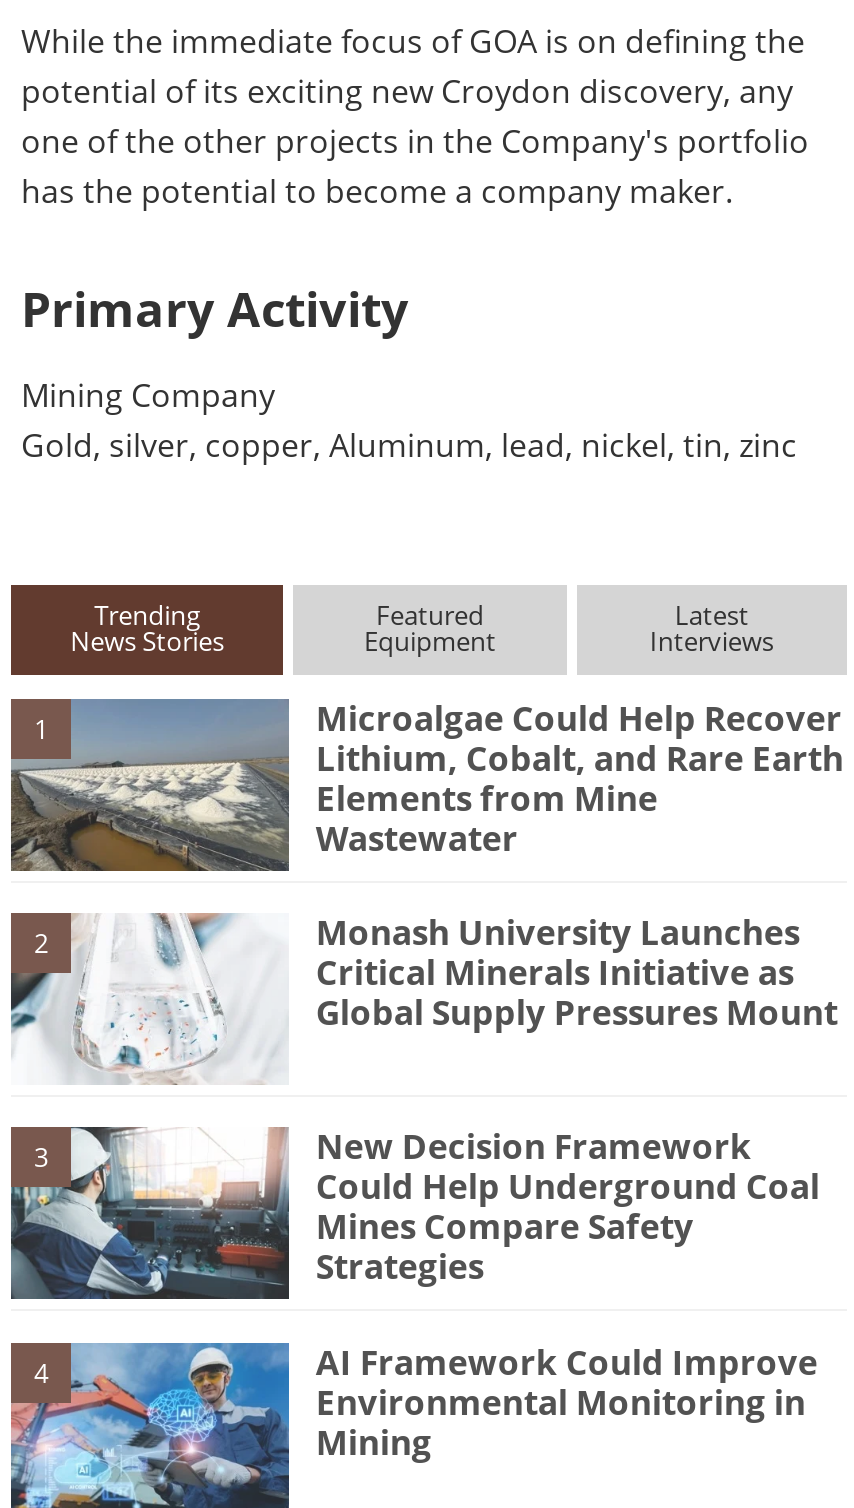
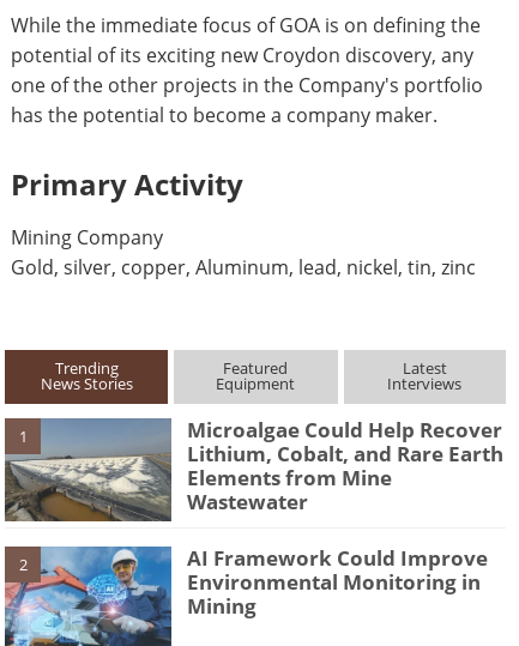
- [image]
- Monash University Launches
- Critical Minerals Initiative as
- Global Supply Pressures Mount
- 3
- New Decision Framework
- Could Help Underground Coal
- Mines Compare Safety
- Strategies
- 4

- [image]
